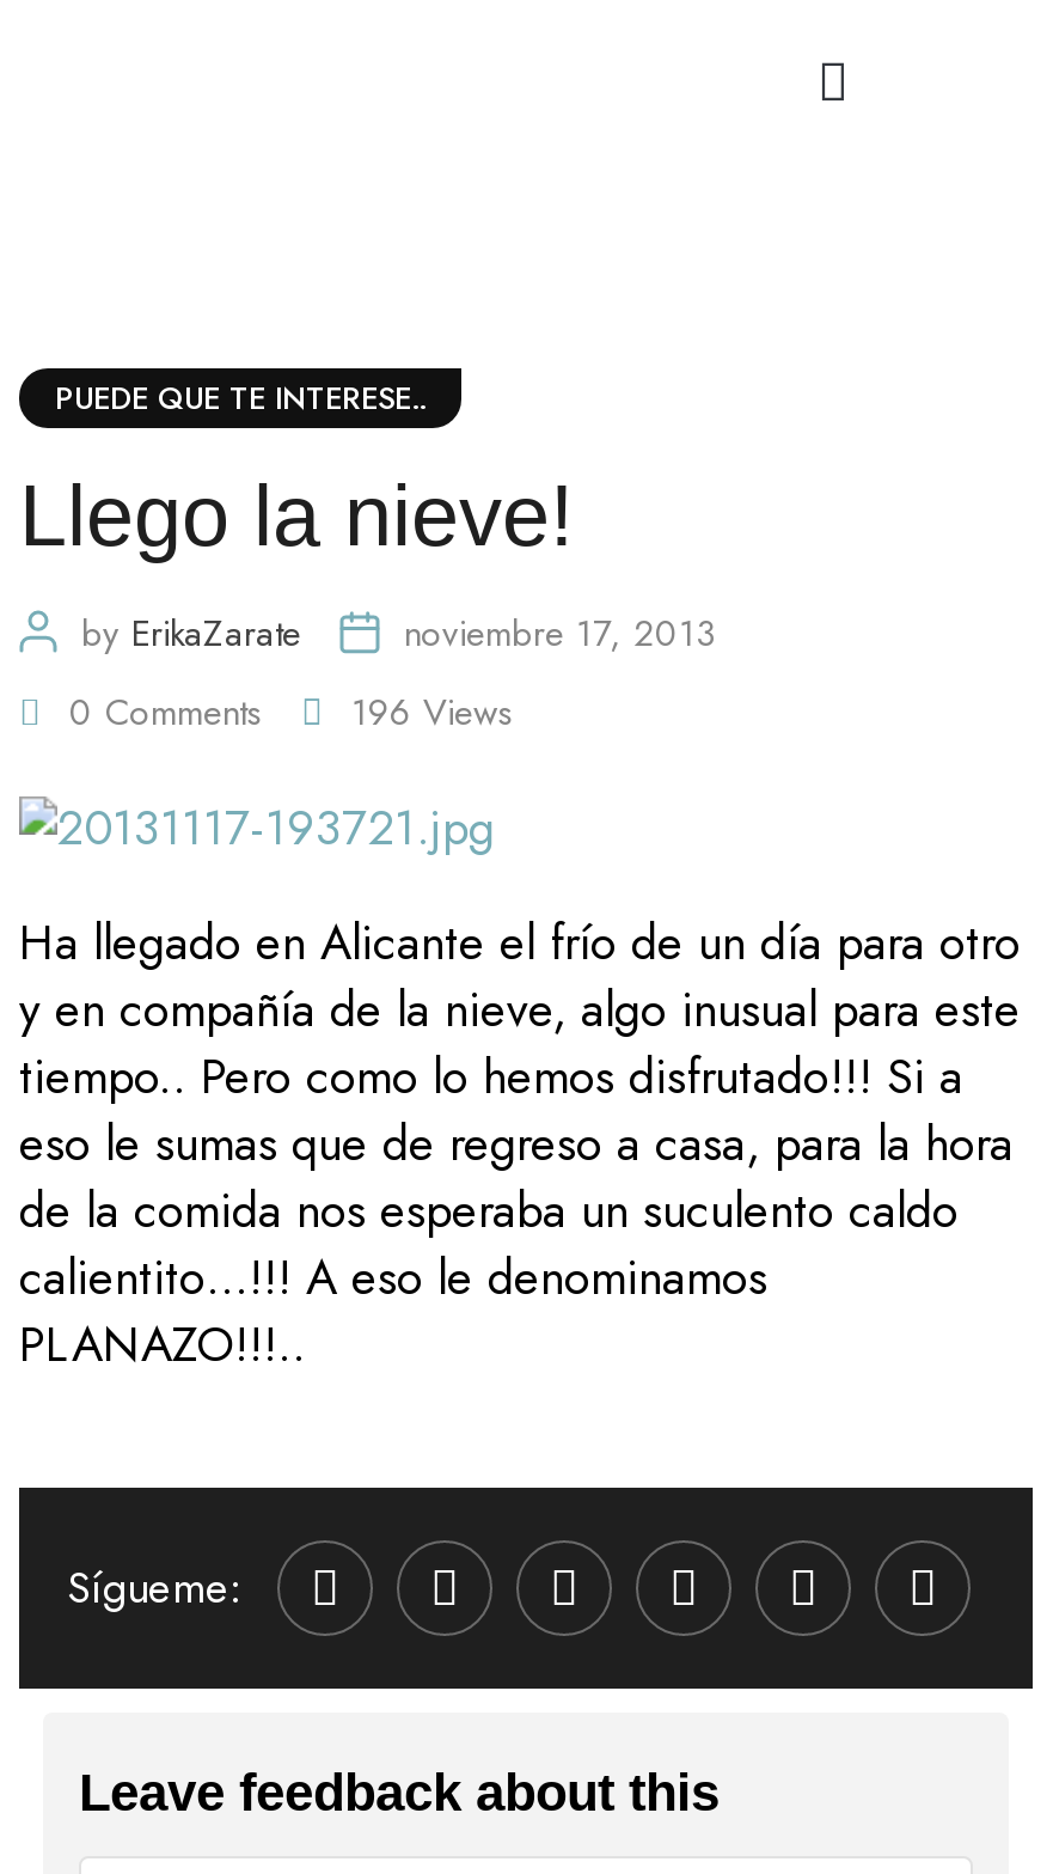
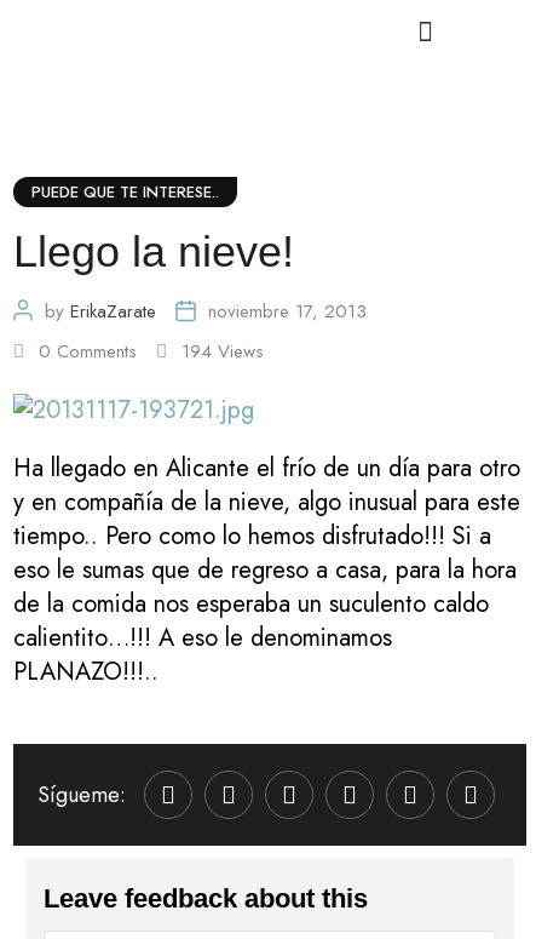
- 196 Views
+ 194 Views
